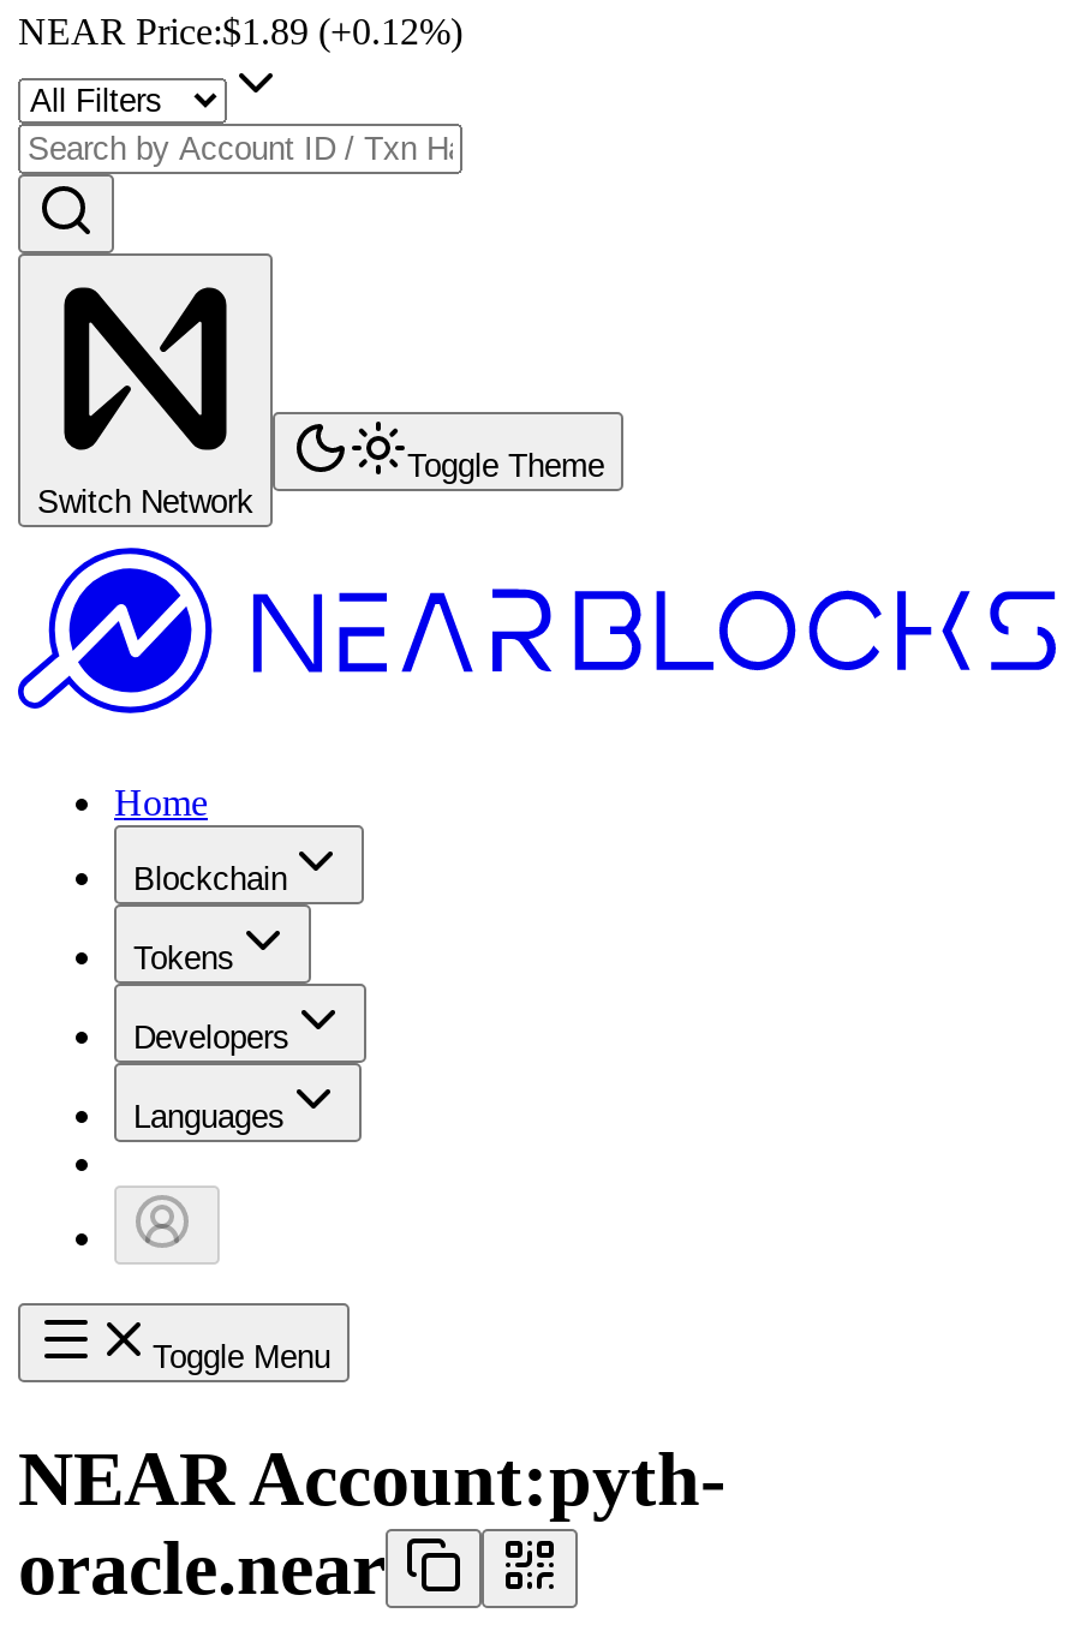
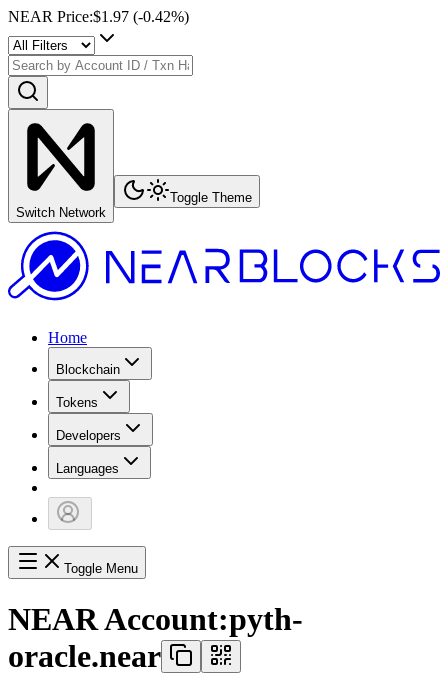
- NEAR Price:$1.89 (+0.12%)
+ NEAR Price:$1.97 (-0.42%)
